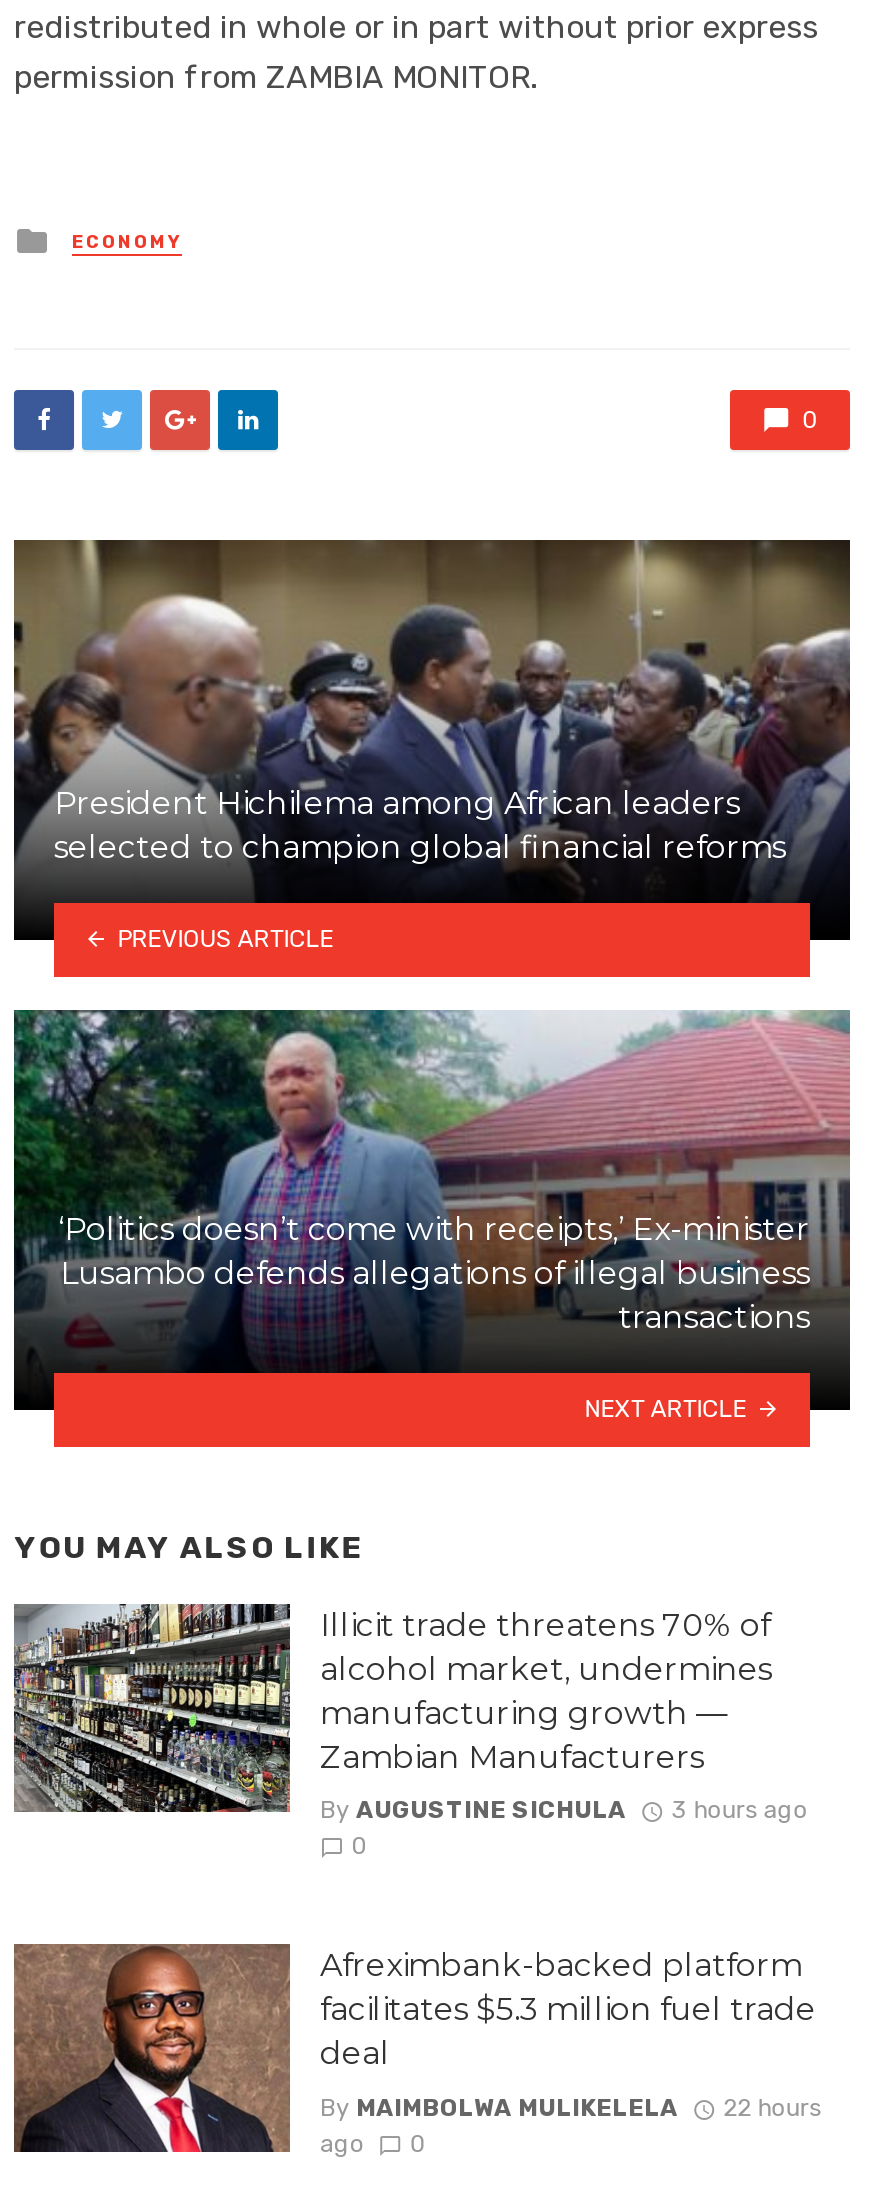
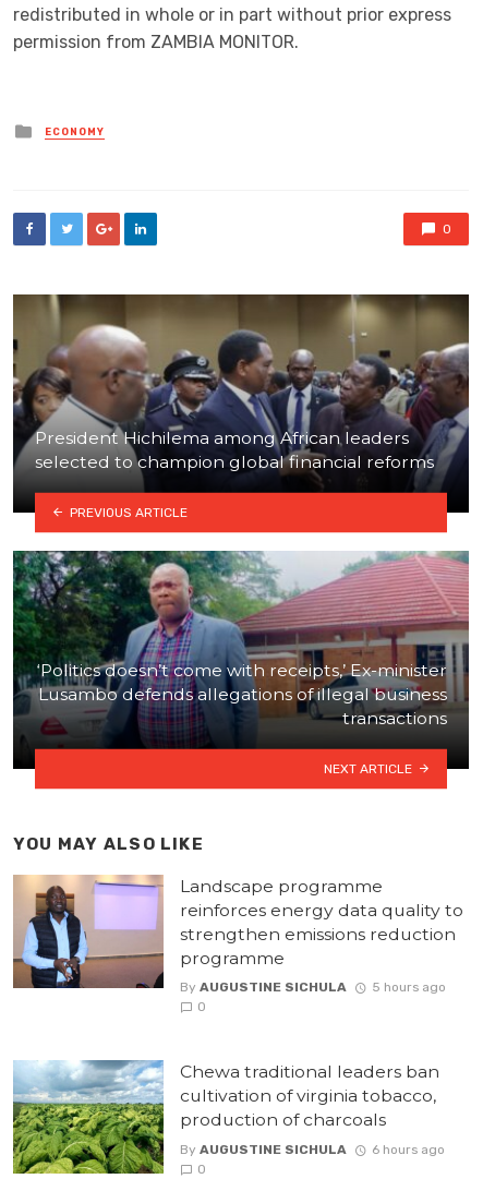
- [image]
- Illicit trade threatens 70% of
- alcohol market, undermines
- manufacturing growth —
- Zambian Manufacturers
+ [image]
+ Landscape programme
+ reinforces energy data quality to
+ strengthen emissions reduction
+ programme

- By AUGUSTINE SICHULA 3 hours ago
+ By AUGUSTINE SICHULA 5 hours ago

- [image]
- Afreximbank-backed platform
- facilitates $5.3 million fuel trade
- deal
+ [image]
+ Chewa traditional leaders ban
+ cultivation of virginia tobacco,
+ production of charcoals

- By MAIMBOLWA MULIKELELA
- 22 hours
- ago
+ By AUGUSTINE SICHULA
+ 6 hours ago
